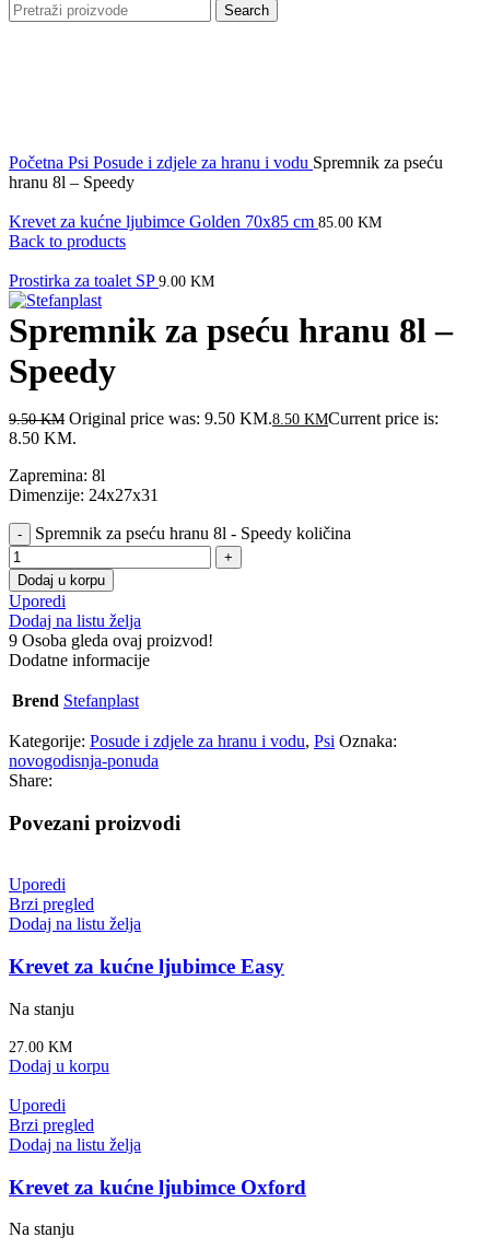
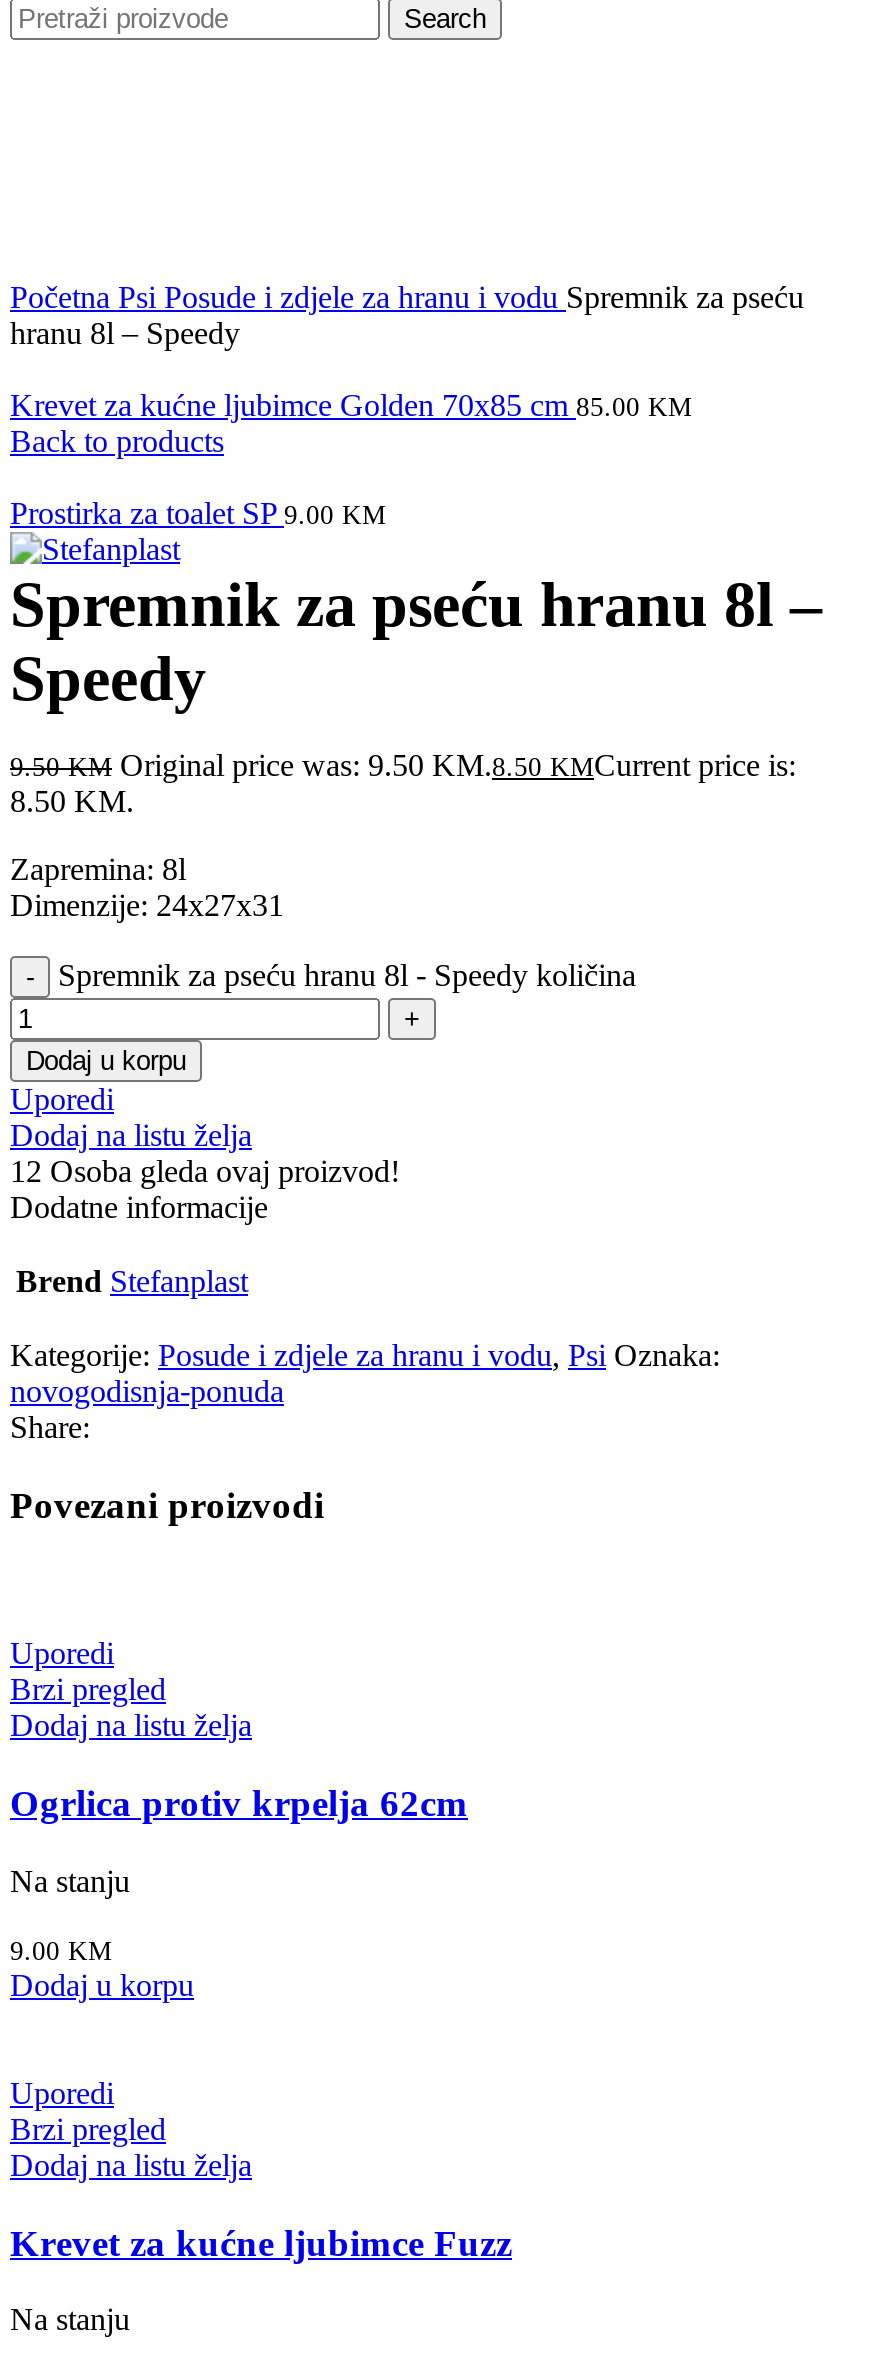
- 9 Osoba gleda ovaj proizvod!
+ 12 Osoba gleda ovaj proizvod!

- Krevet za kućne ljubimce Easy
+ Ogrlica protiv krpelja 62cm

- 27.00 KM
+ 9.00 KM

- Krevet za kućne ljubimce Oxford
+ Krevet za kućne ljubimce Fuzz
